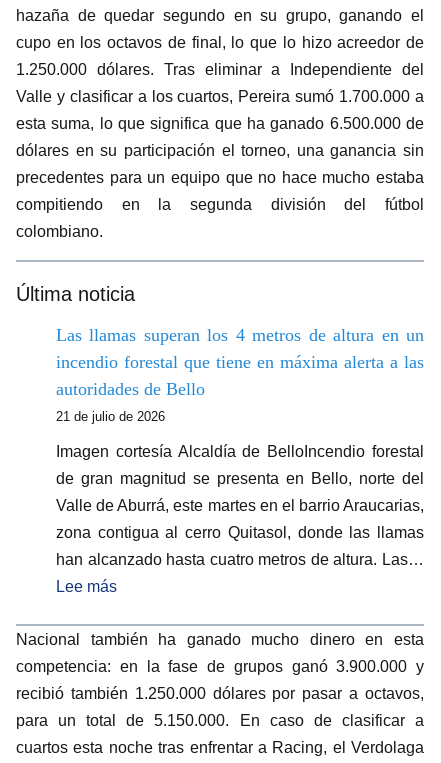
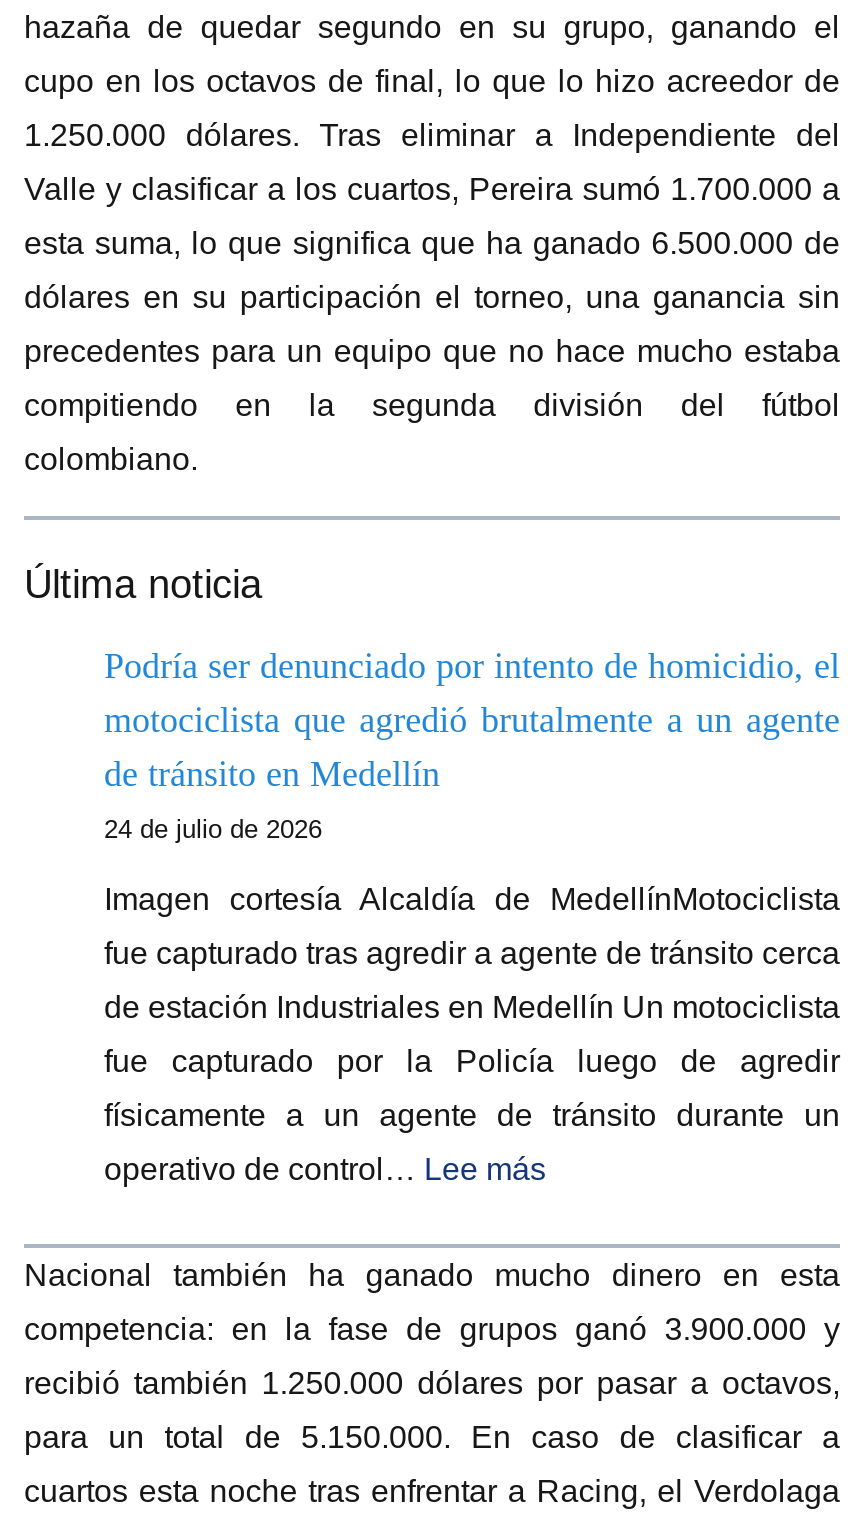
- Las llamas superan los 4 metros de altura en un
- incendio forestal que tiene en máxima alerta a las
- autoridades de Bello
+ Podría ser denunciado por intento de homicidio, el
+ motociclista que agredió brutalmente a un agente
+ de tránsito en Medellín

- 21 de julio de 2026
+ 24 de julio de 2026

- Imagen cortesía Alcaldía de BelloIncendio forestal
+ Imagen cortesía Alcaldía de MedellínMotociclista

- de gran magnitud se presenta en Bello, norte del
+ fue capturado tras agredir a agente de tránsito cerca

- Valle de Aburrá, este martes en el barrio Araucarias,
+ de estación Industriales en Medellín Un motociclista

- zona contigua al cerro Quitasol, donde las llamas
+ fue capturado por la Policía luego de agredir

- han alcanzado hasta cuatro metros de altura. Las…
+ físicamente a un agente de tránsito durante un

- Lee más
+ operativo de control… Lee más
